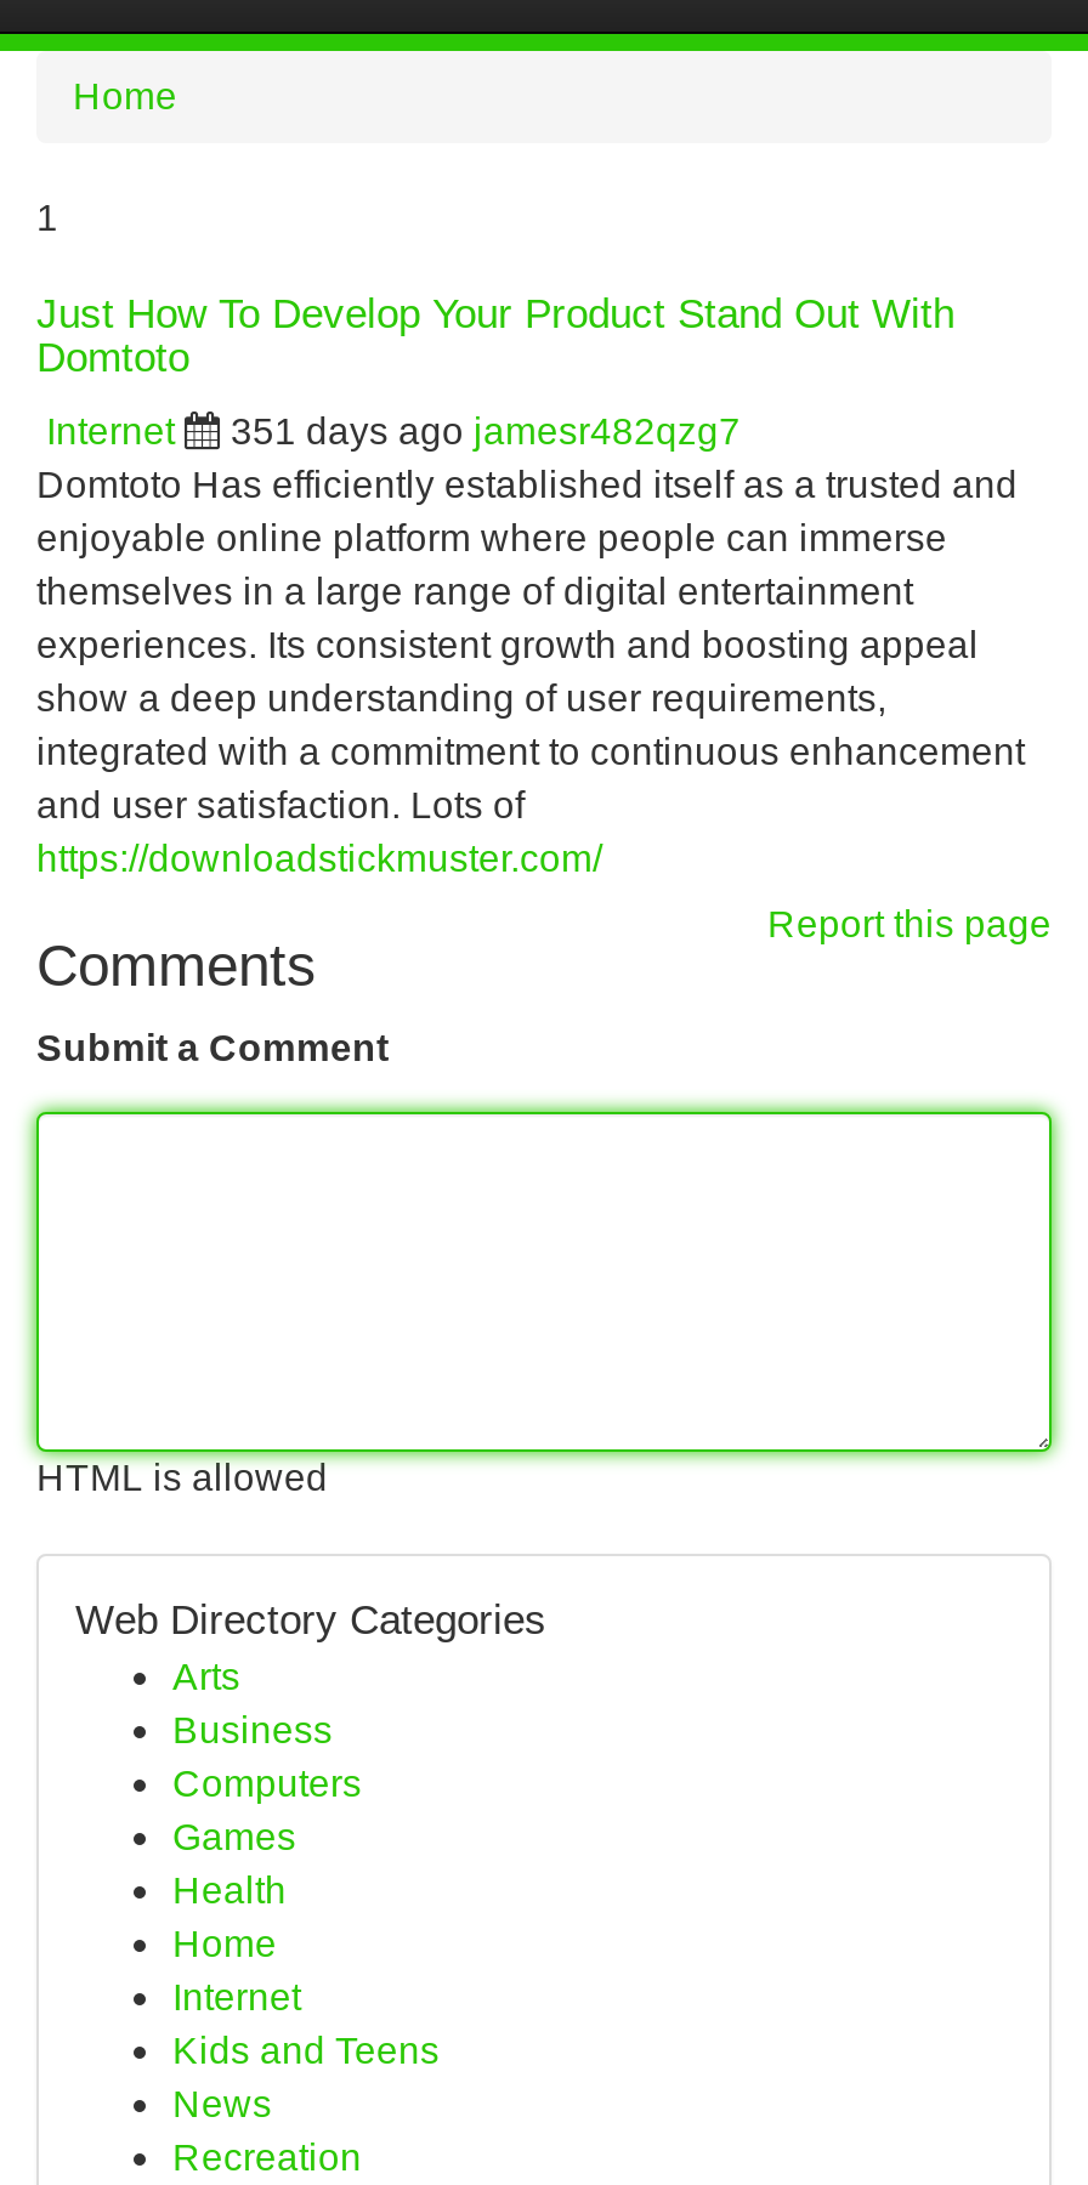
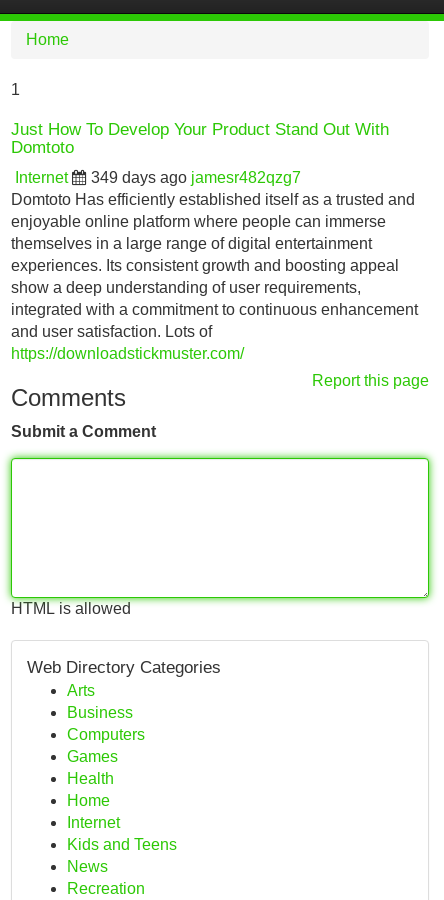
- 351 days ago jamesr482qzg7
+ 349 days ago jamesr482qzg7
